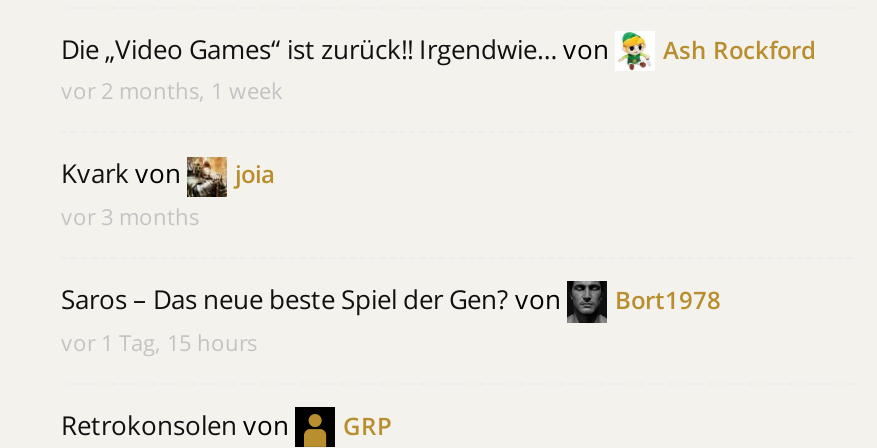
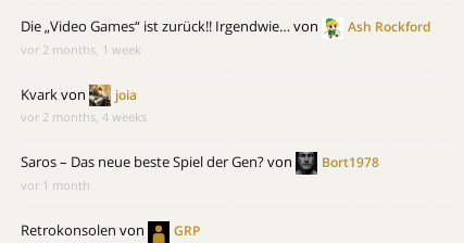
- vor 3 months
+ vor 2 months, 4 weeks

- vor 1 Tag, 15 hours
+ vor 1 month
